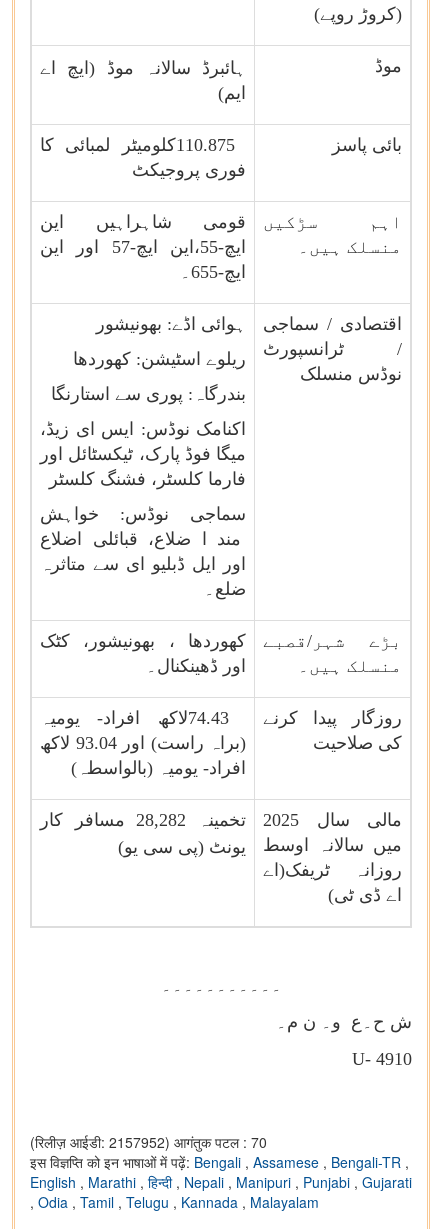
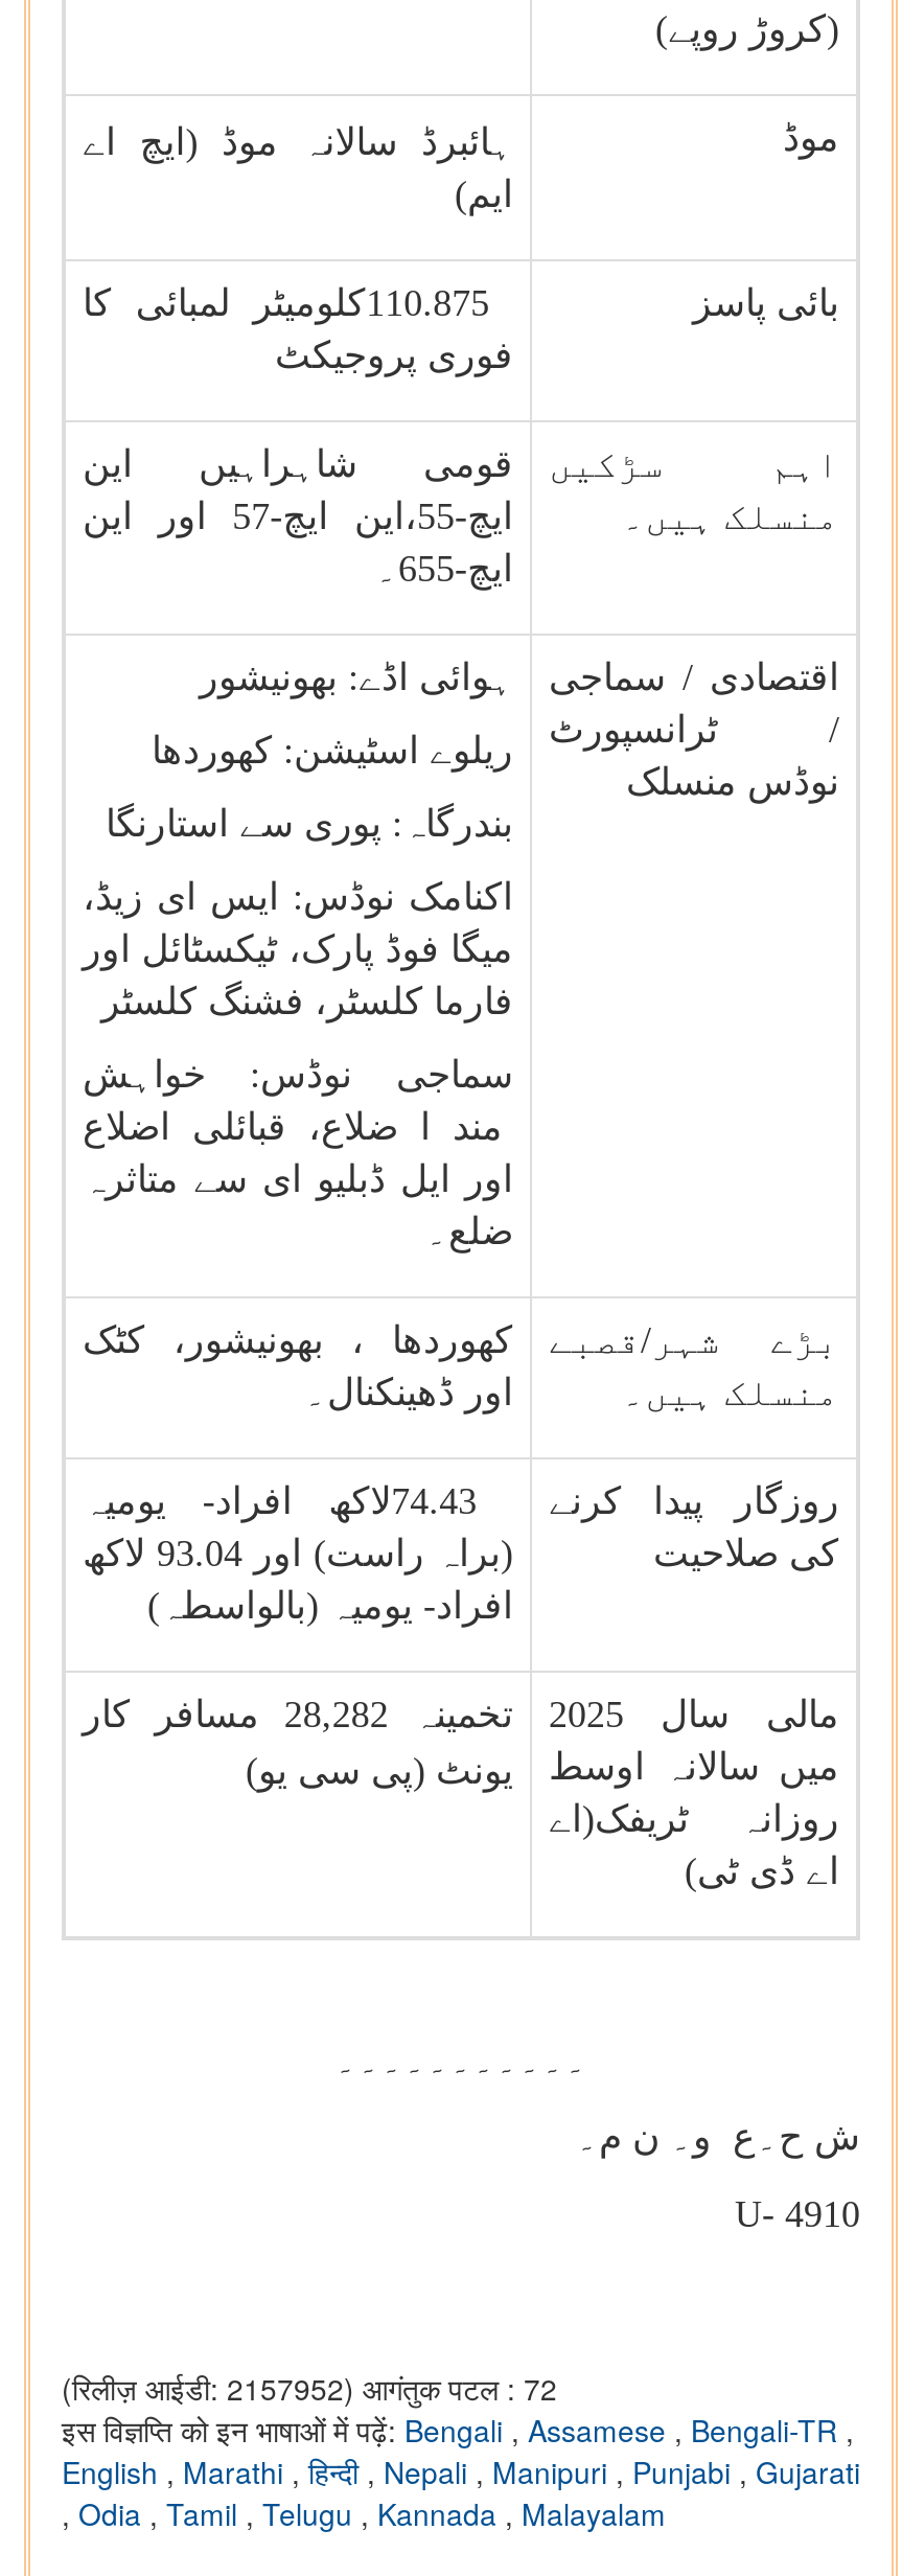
- (रिलीज़ आईडी: 2157952) आगंतुक पटल : 70
+ (रिलीज़ आईडी: 2157952) आगंतुक पटल : 72
